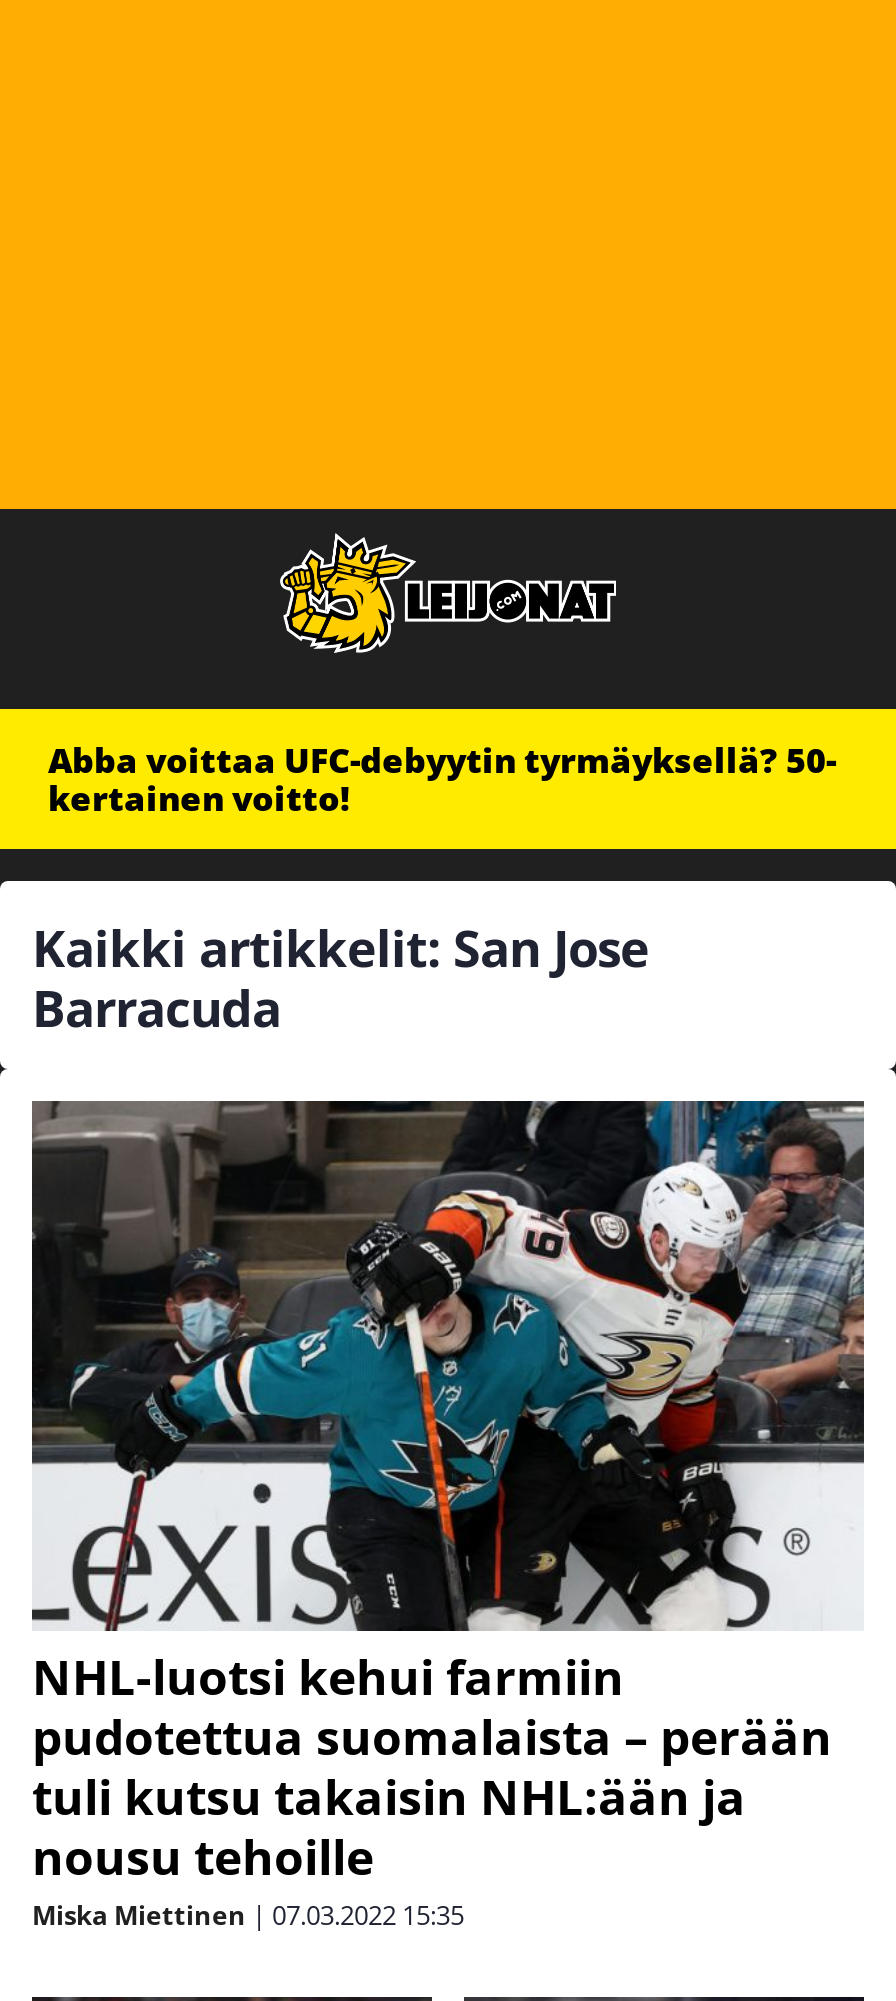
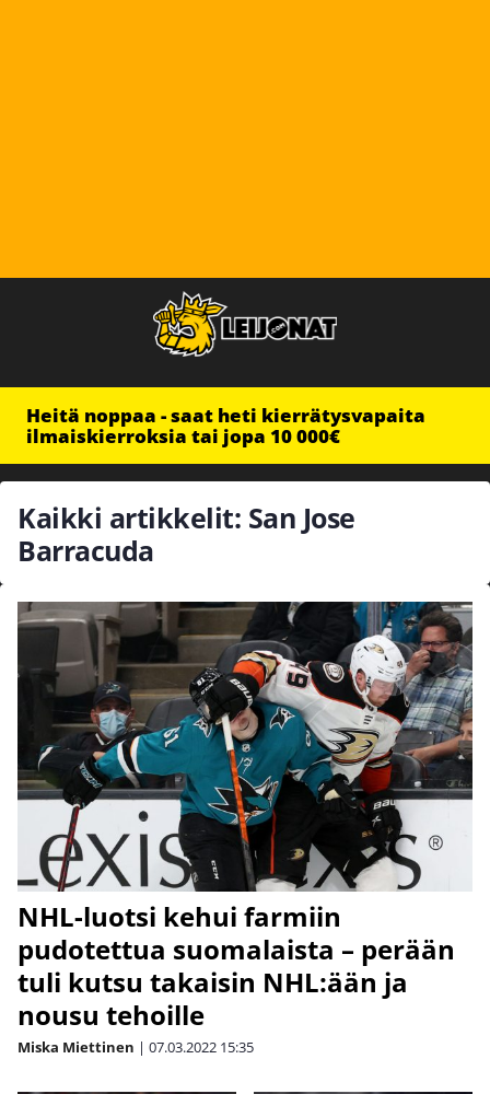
- Abba voittaa UFC-debyytin tyrmäyksellä? 50-
- kertainen voitto!
+ Heitä noppaa - saat heti kierrätysvapaita
+ ilmaiskierroksia tai jopa 10 000€
